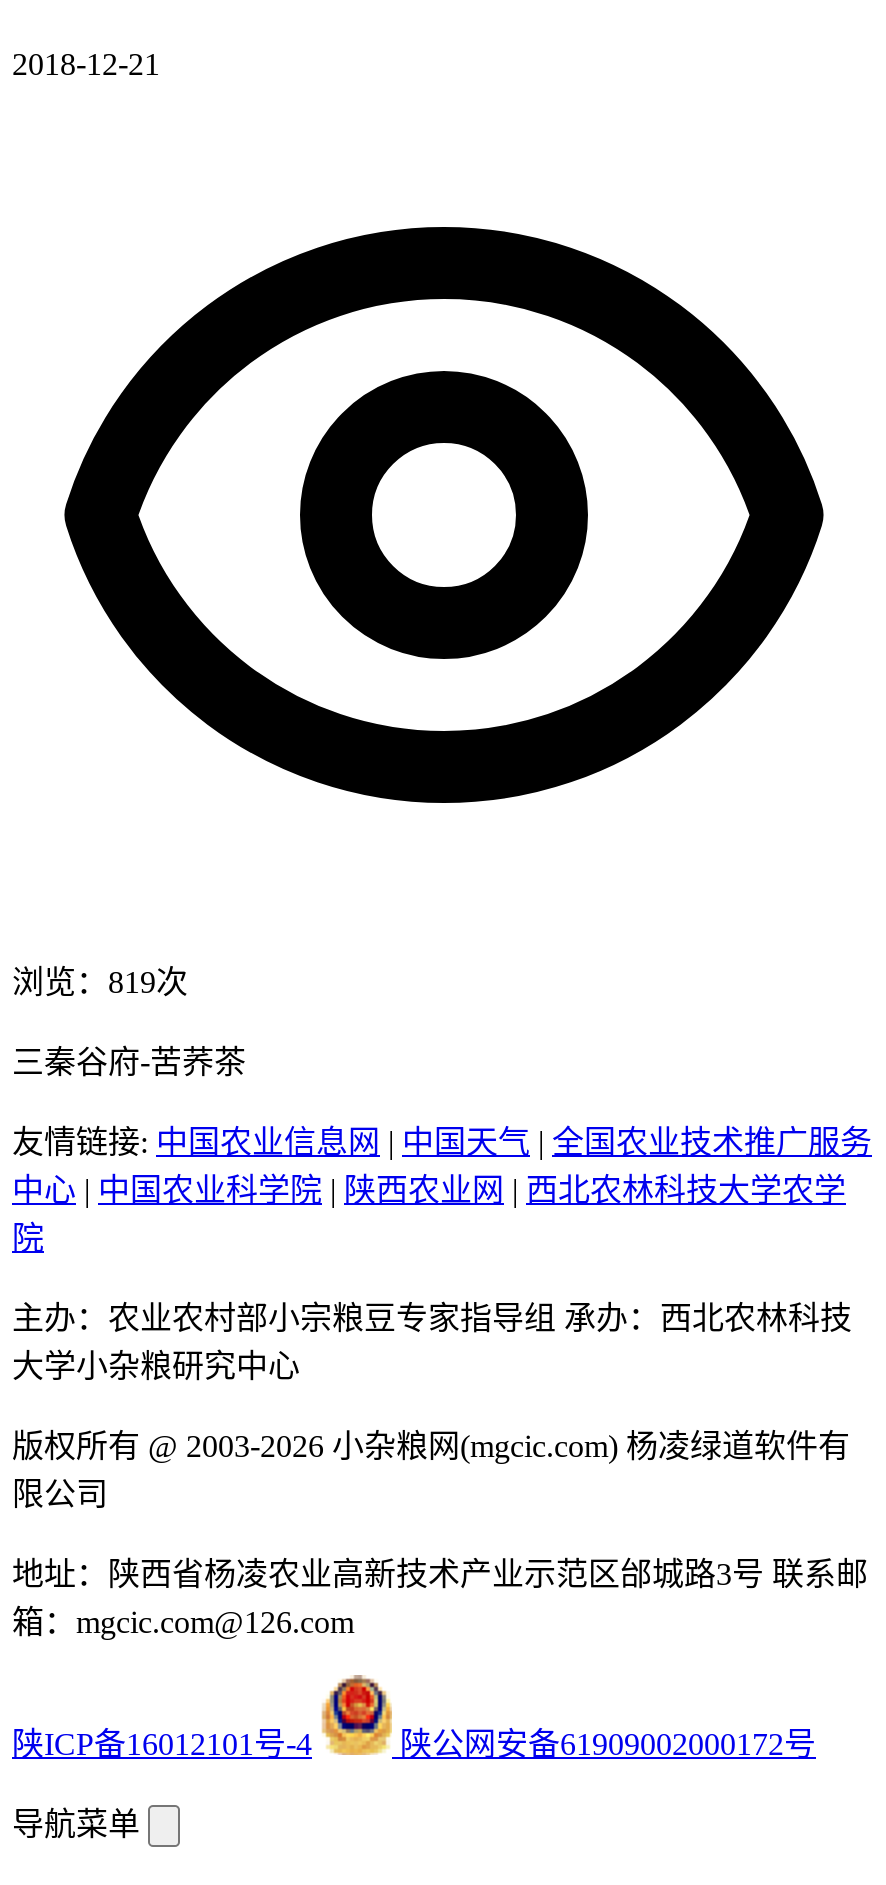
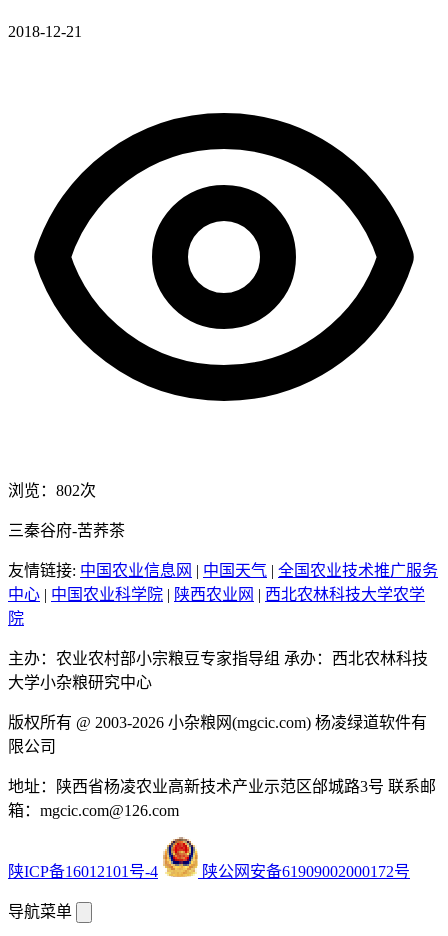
- 浏览：819次
+ 浏览：802次
